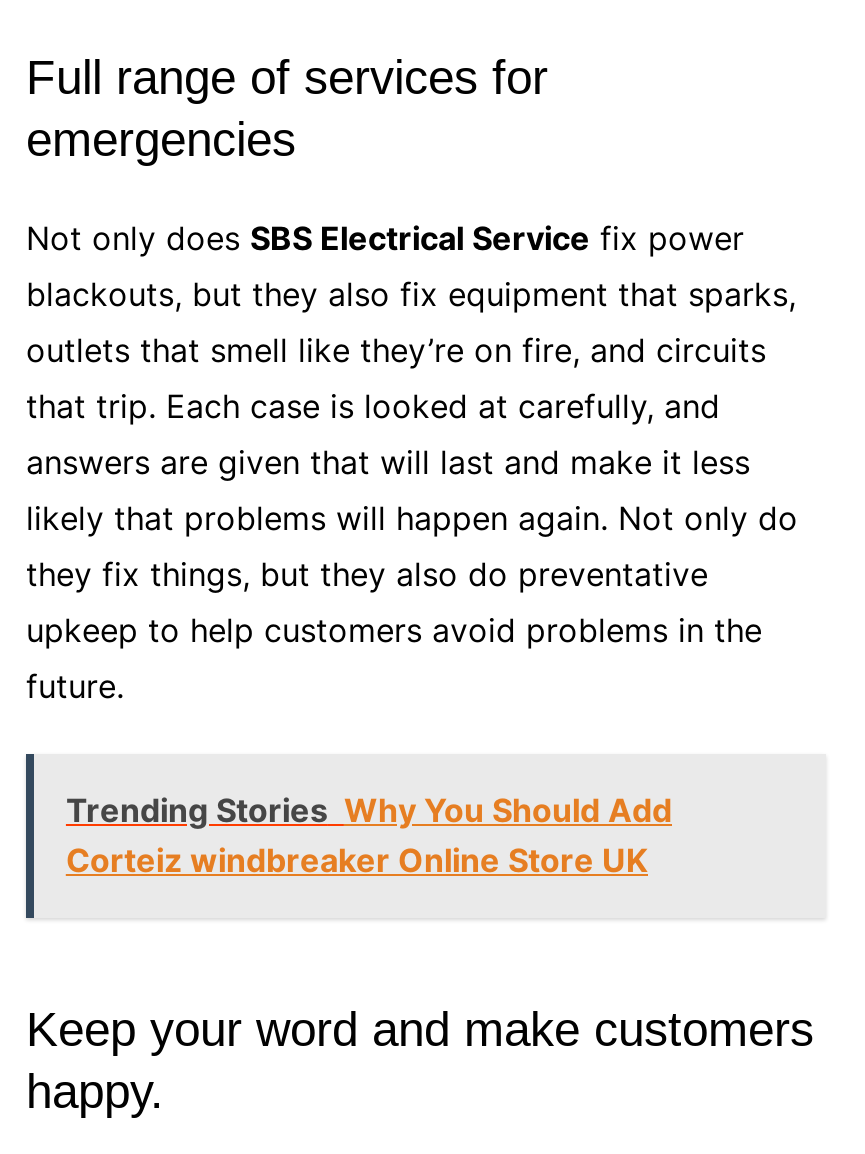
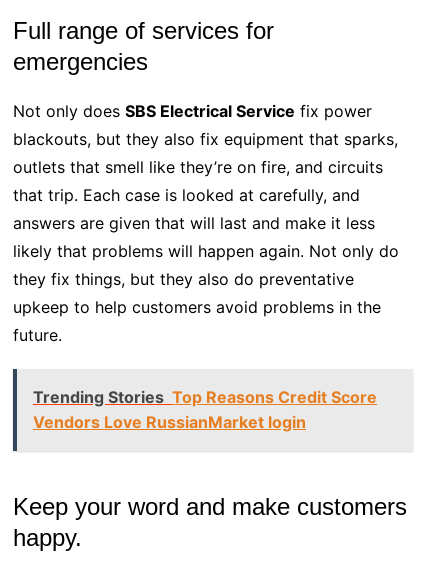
- Trending Stories Why You Should Add
- Corteiz windbreaker Online Store UK
+ Trending Stories Top Reasons Credit Score
+ Vendors Love RussianMarket login
